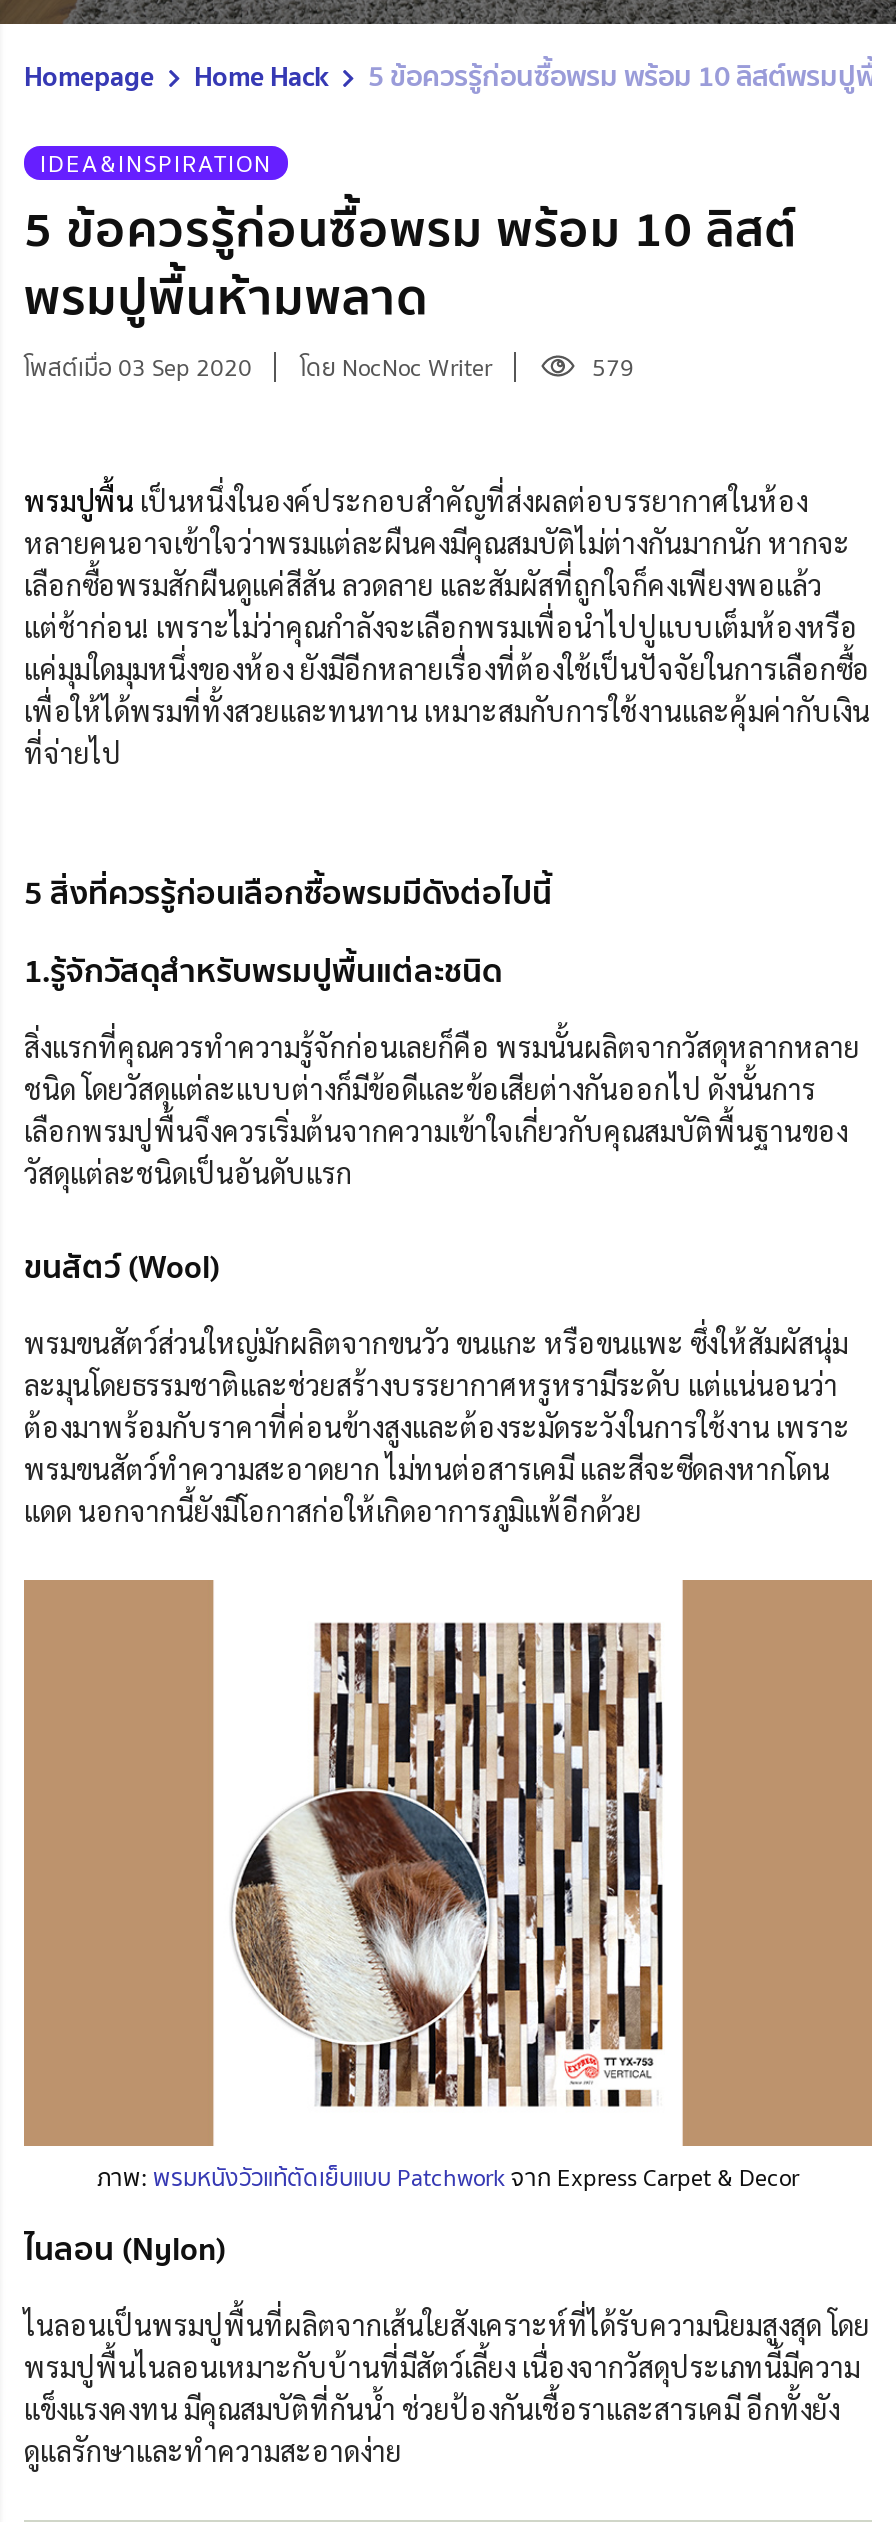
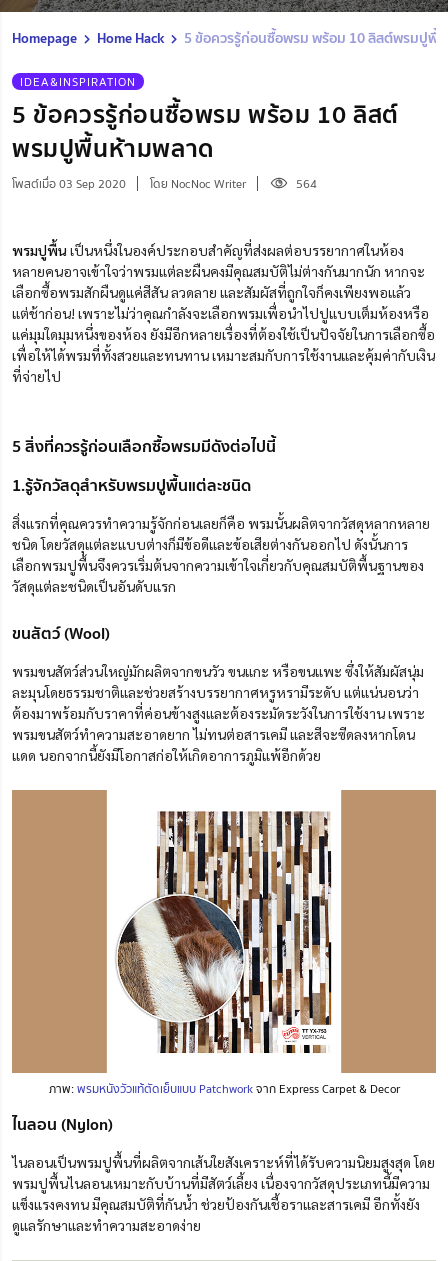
- 579
+ 564
